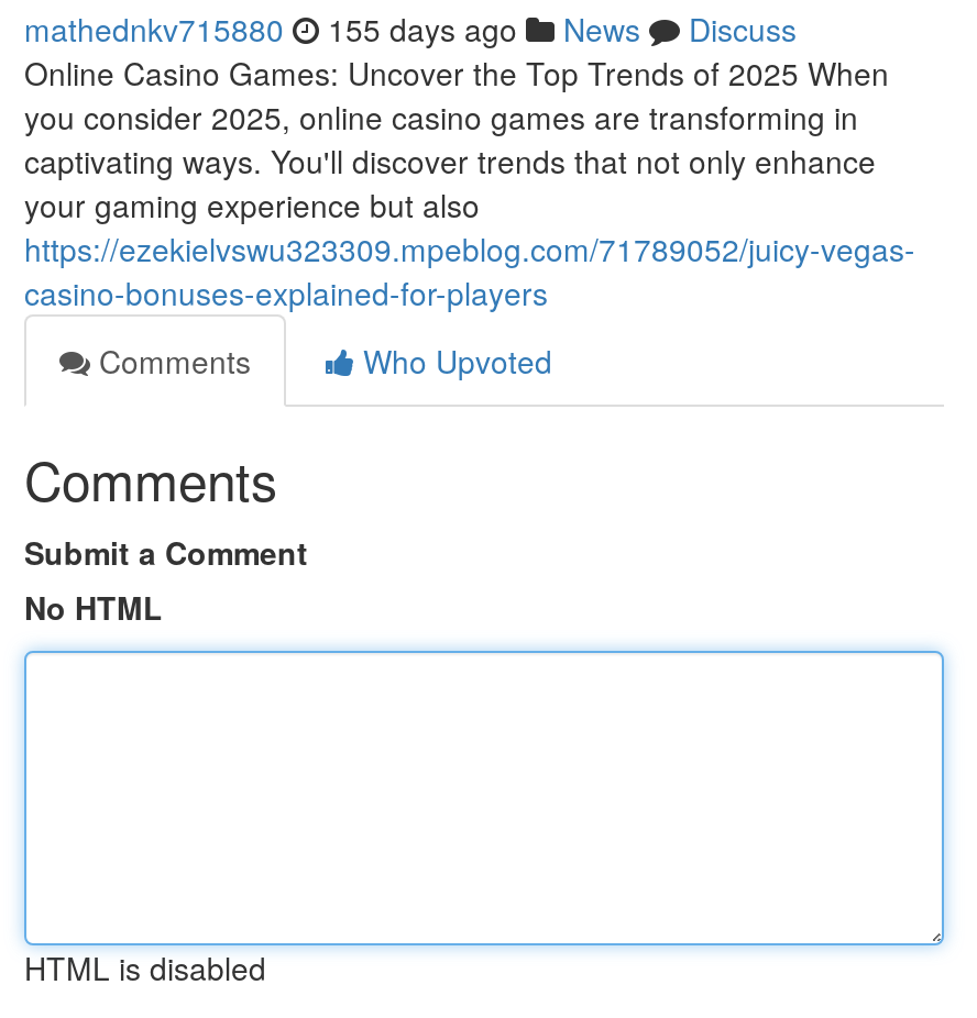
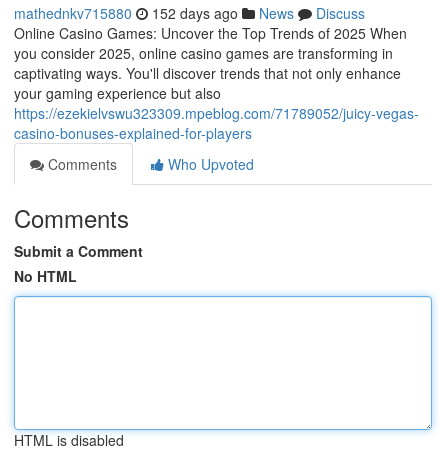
- mathednkv715880 155 days ago News Discuss
+ mathednkv715880 152 days ago News Discuss
